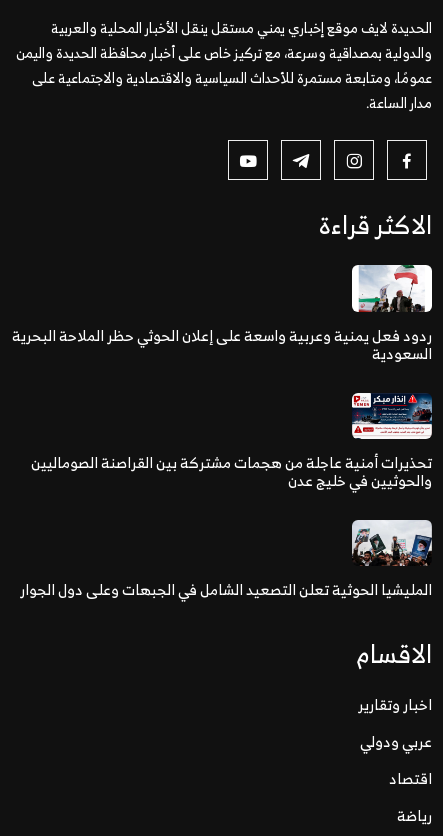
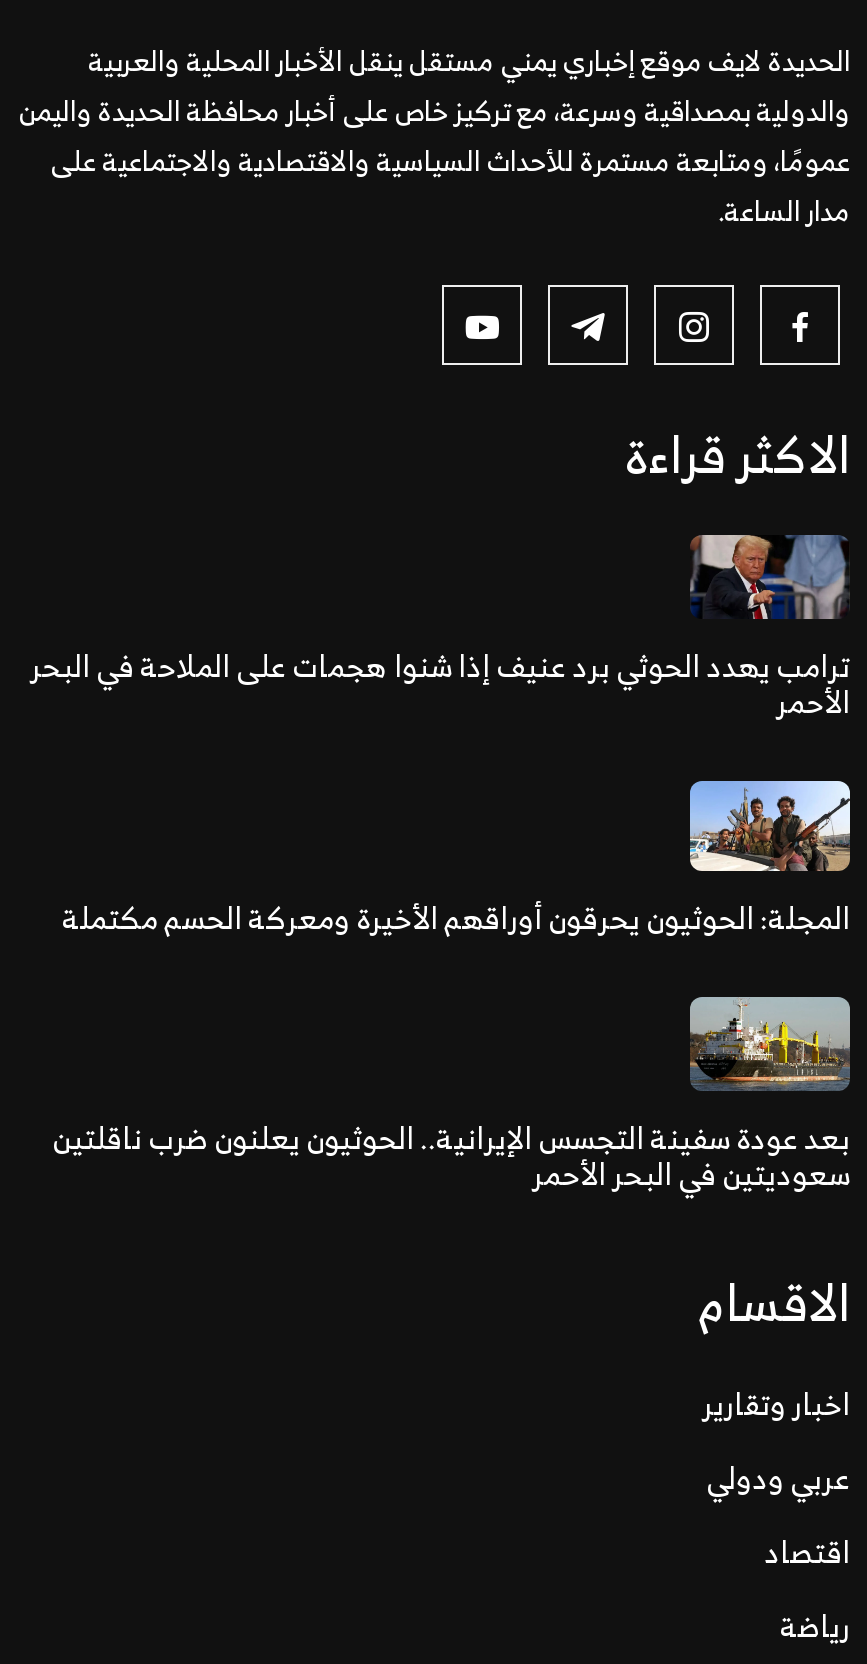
- [image]
- ردود فعل يمنية وعربية واسعة على إعلان الحوثي حظر الملاحة البحرية
- السعودية
+ [image]
+ ترامب يهدد الحوثي برد عنيف إذا شنوا هجمات على الملاحة في البحر
+ الأحمر

- [image]
- تحذيرات أمنية عاجلة من هجمات مشتركة بين القراصنة الصوماليين
- والحوثيين في خليج عدن
+ [image]
+ المجلة: الحوثيون يحرقون أوراقهم الأخيرة ومعركة الحسم مكتملة

- [image]
- المليشيا الحوثية تعلن التصعيد الشامل في الجبهات وعلى دول الجوار
+ [image]
+ بعد عودة سفينة التجسس الإيرانية.. الحوثيون يعلنون ضرب ناقلتين
+ سعوديتين في البحر الأحمر
